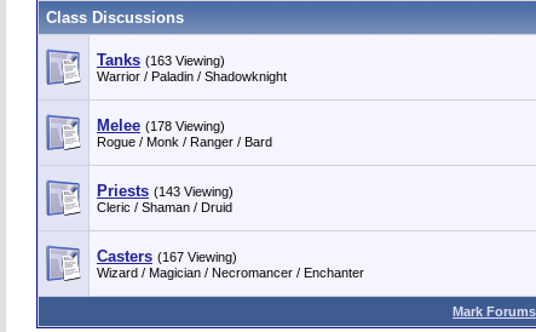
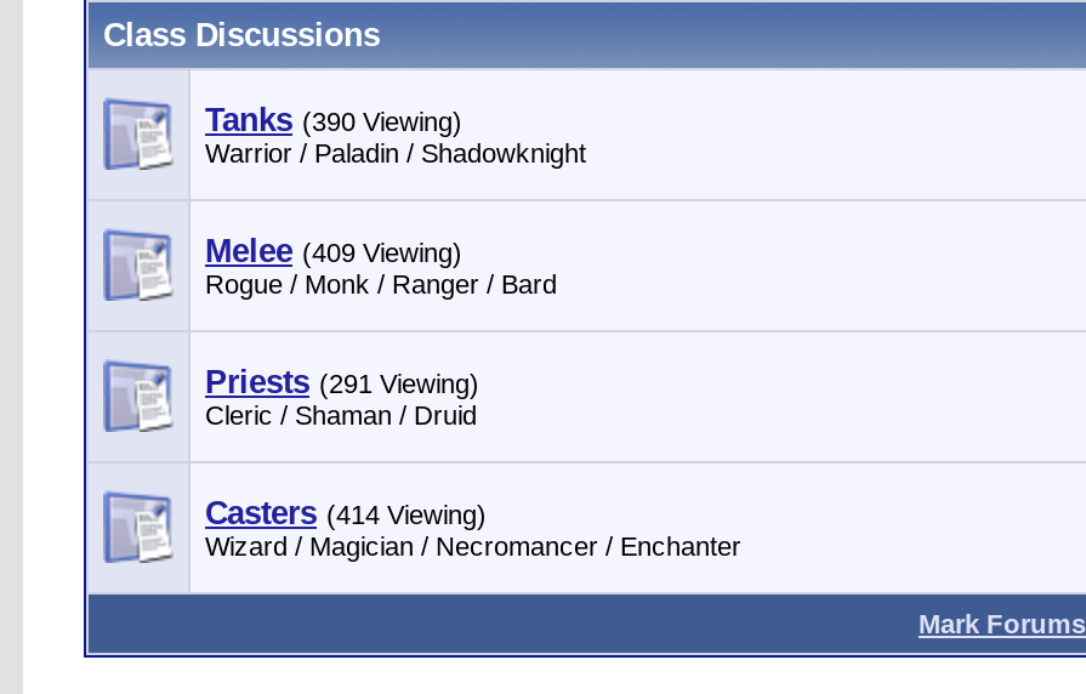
- Tanks (163 Viewing)
+ Tanks (390 Viewing)

- Melee (178 Viewing)
+ Melee (409 Viewing)

- Priests (143 Viewing)
+ Priests (291 Viewing)

- Casters (167 Viewing)
+ Casters (414 Viewing)
